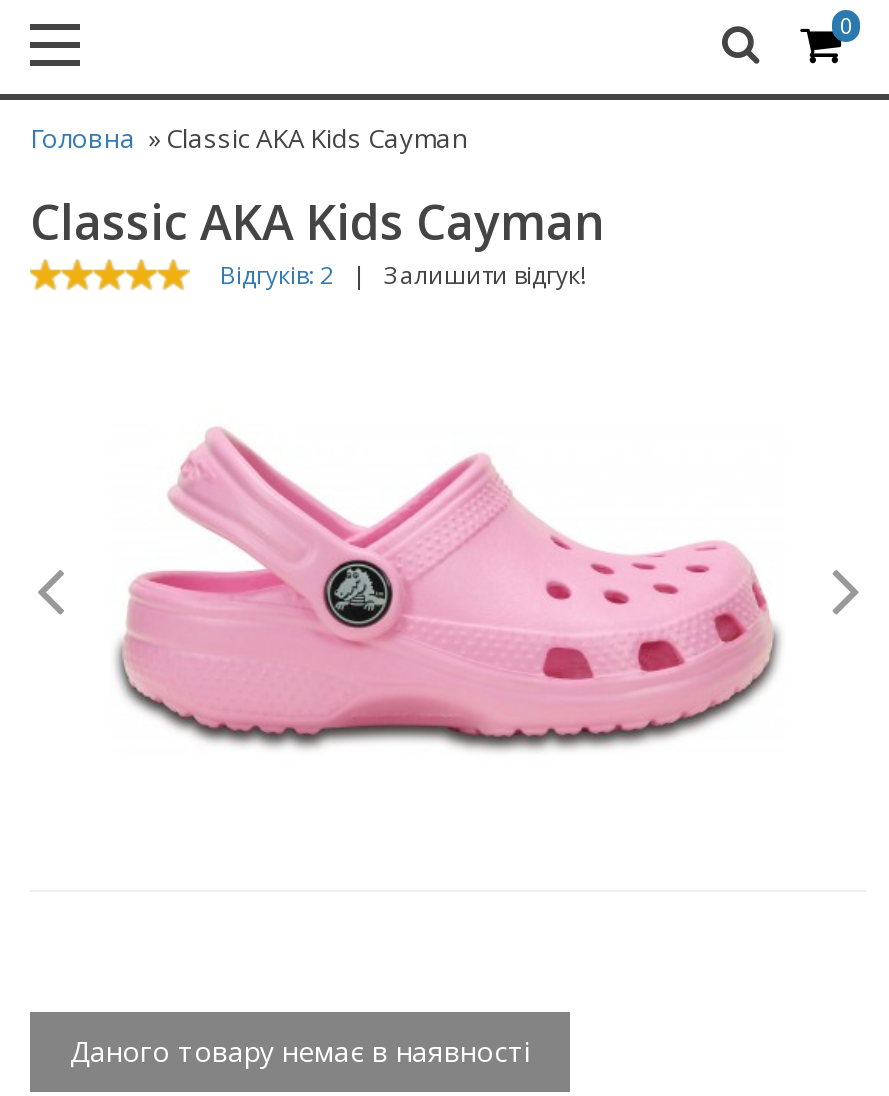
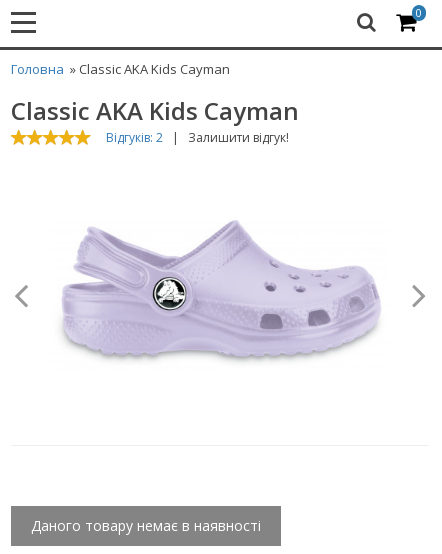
- [image]
+ [image]
